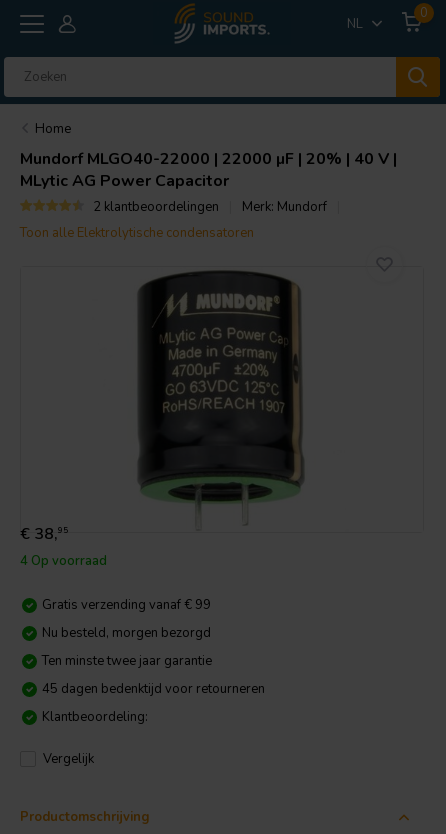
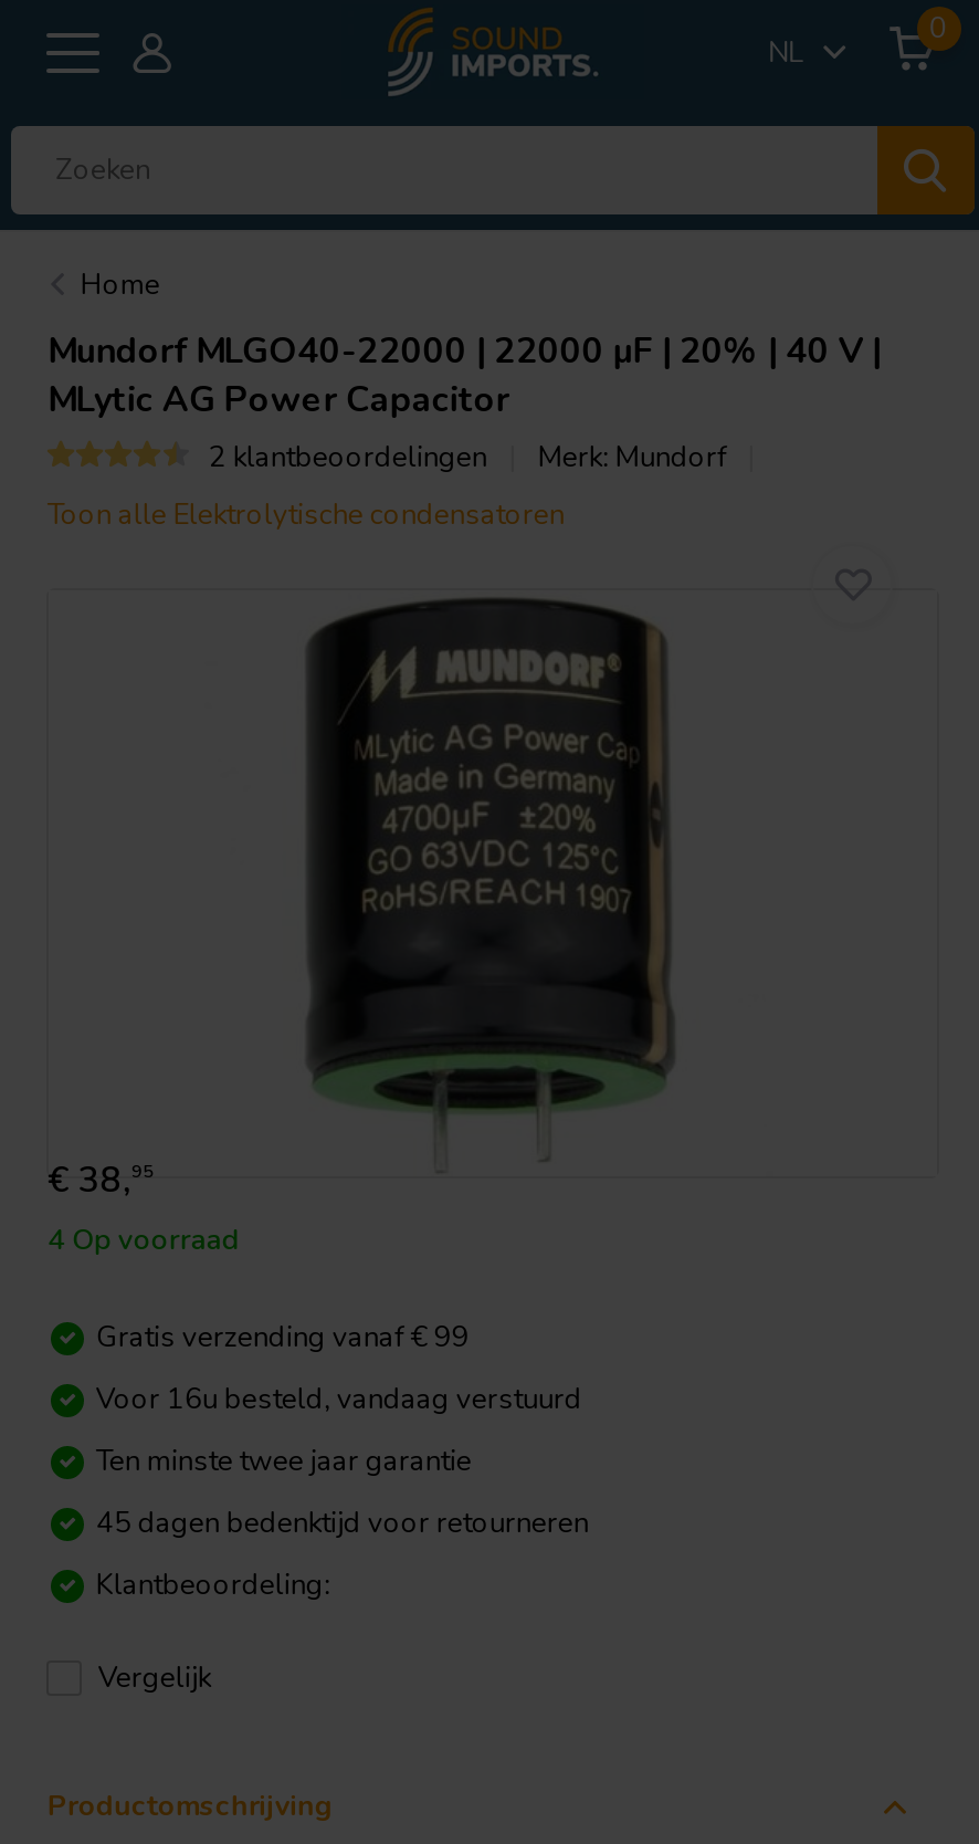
- Nu besteld, morgen bezorgd
+ Voor 16u besteld, vandaag verstuurd
